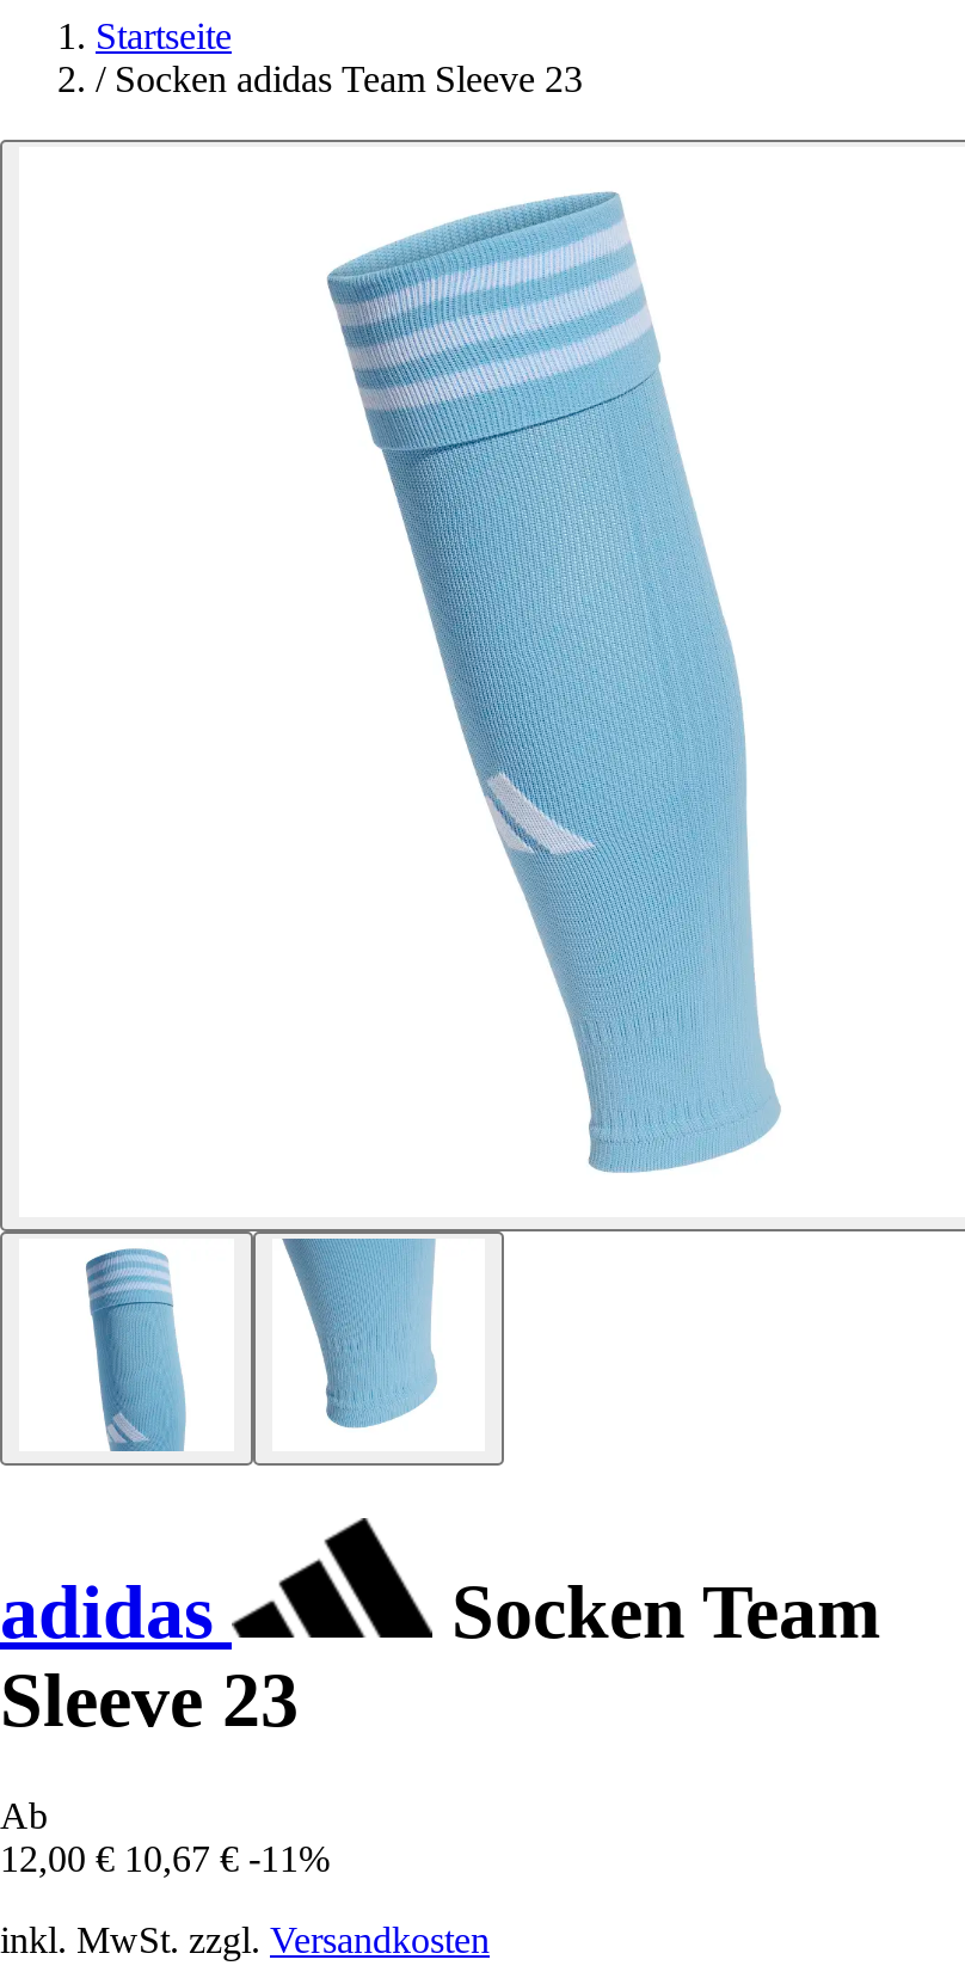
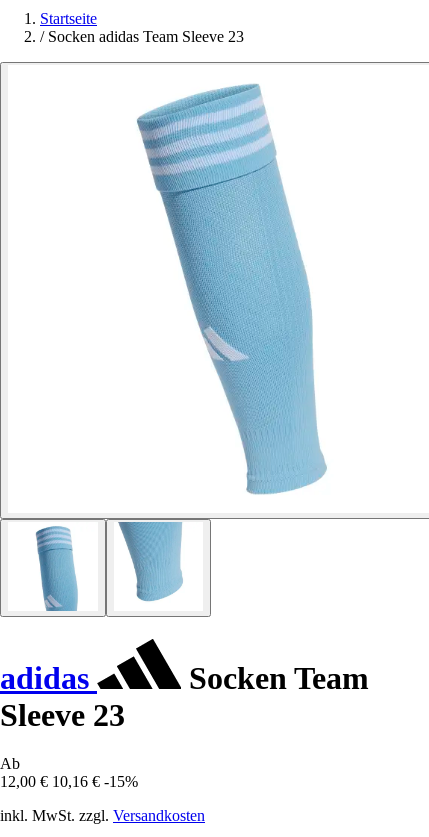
- 12,00 € 10,67 € -11%
+ 12,00 € 10,16 € -15%
